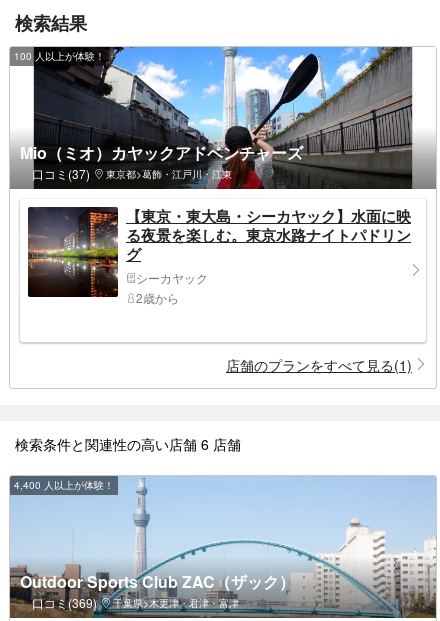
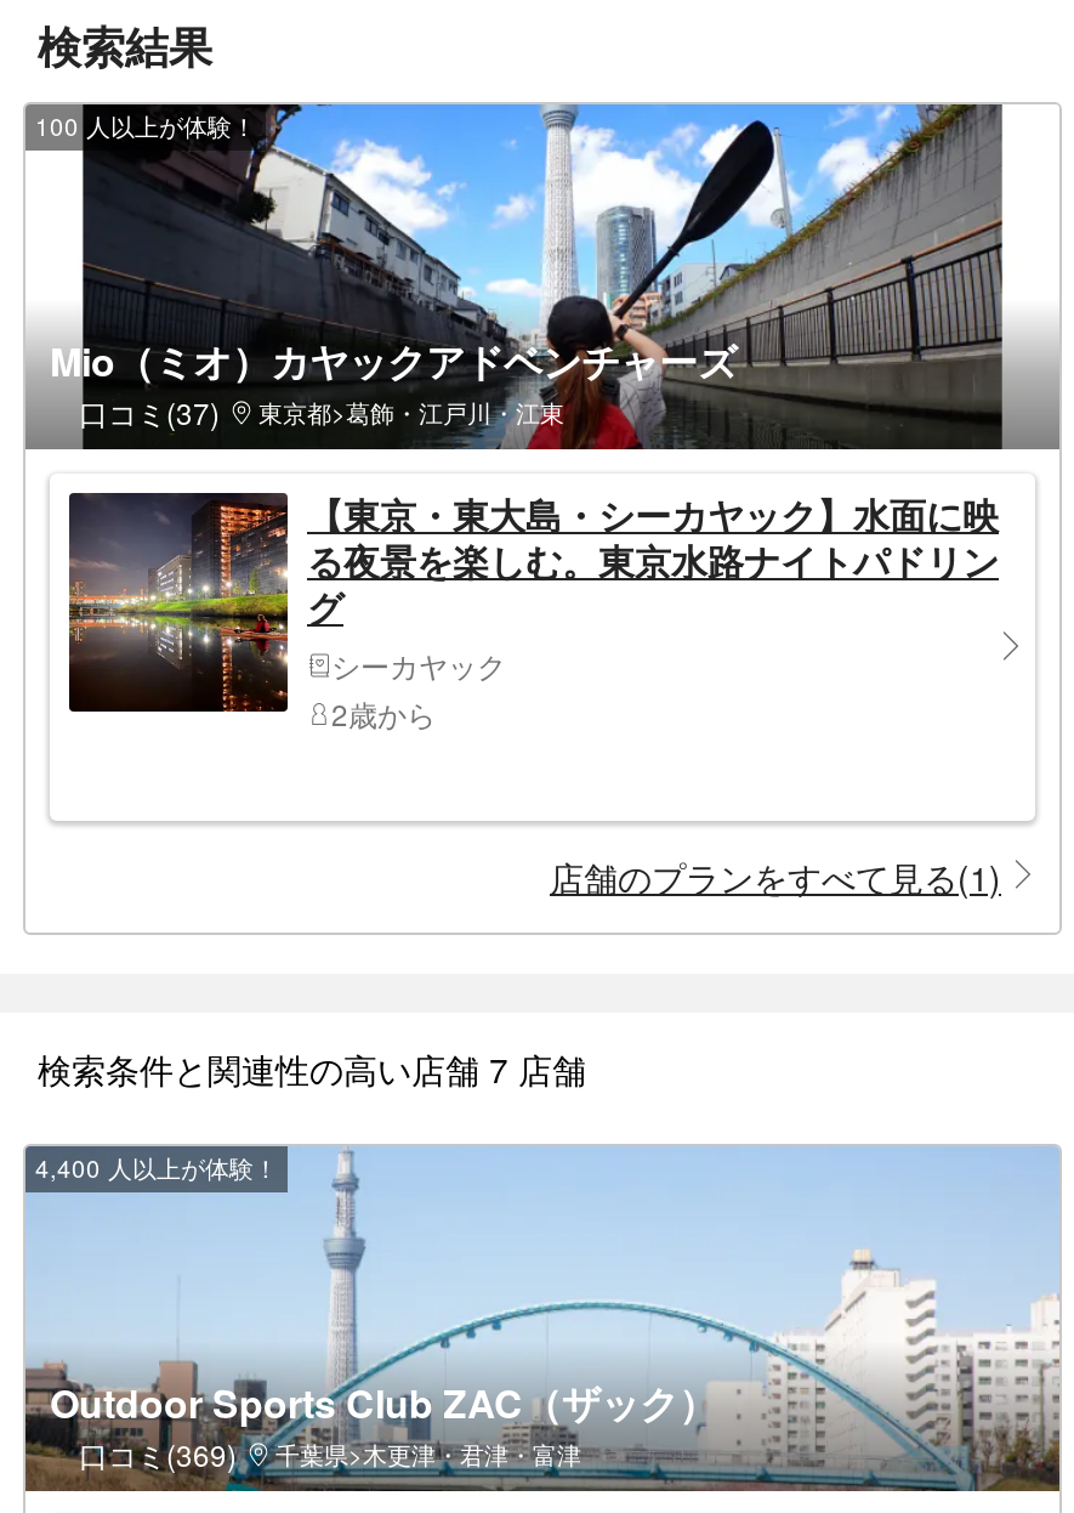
- 検索条件と関連性の高い店舗 6 店舗
+ 検索条件と関連性の高い店舗 7 店舗
